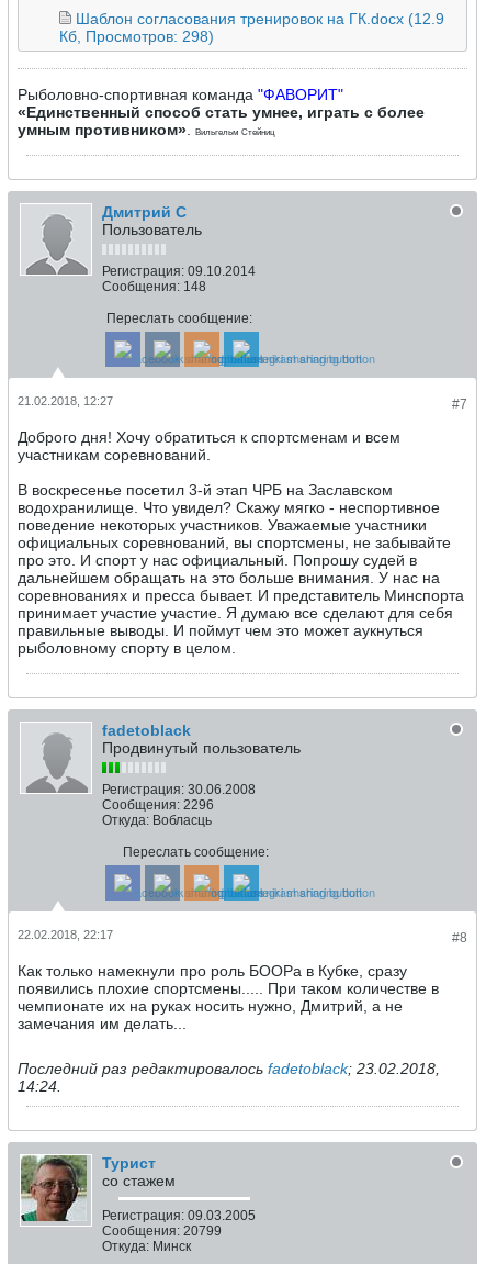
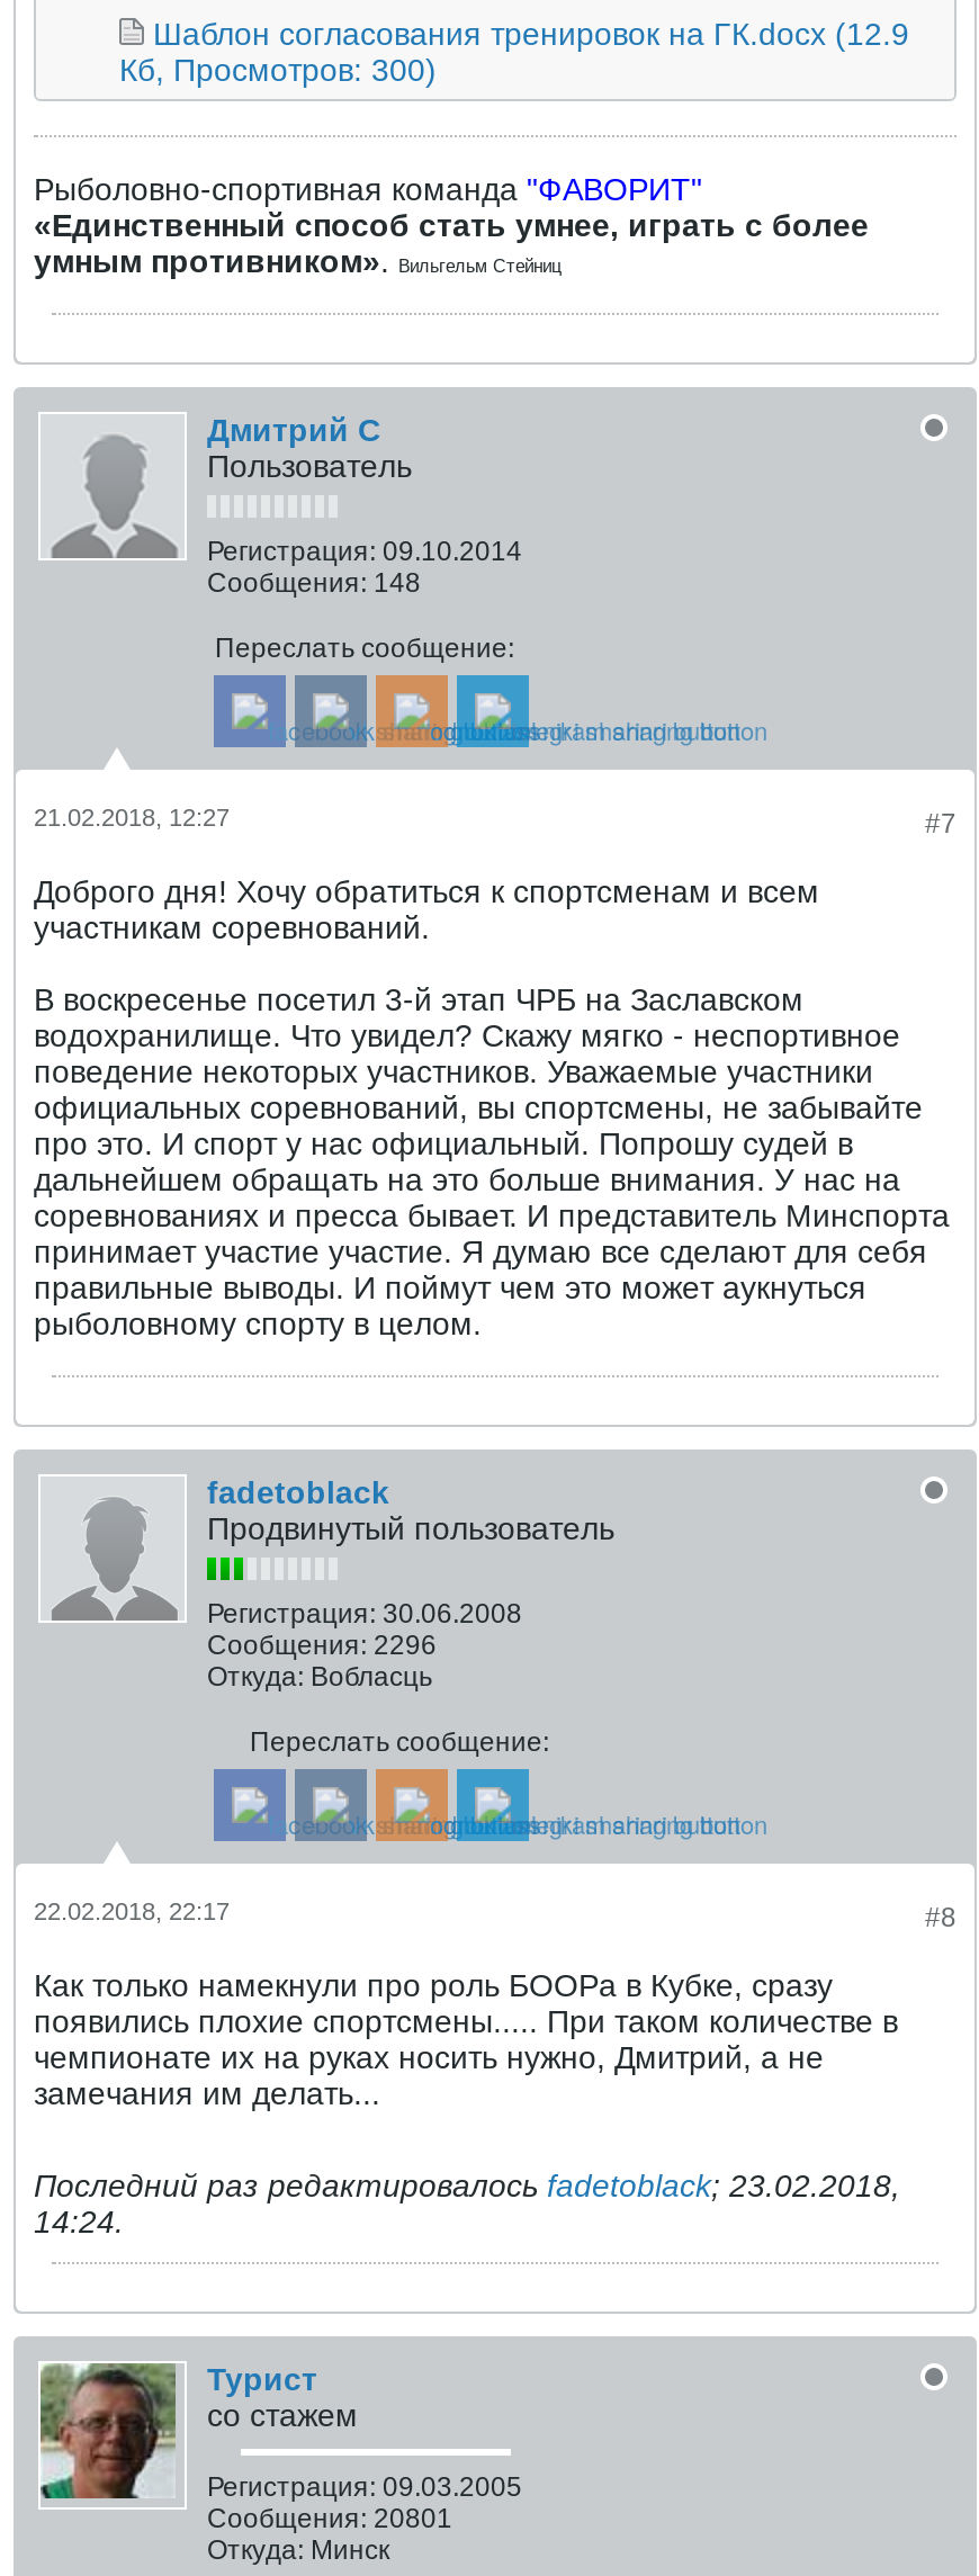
- Кб, Просмотров: 298)
+ Кб, Просмотров: 300)

- Сообщения: 20799
+ Сообщения: 20801
